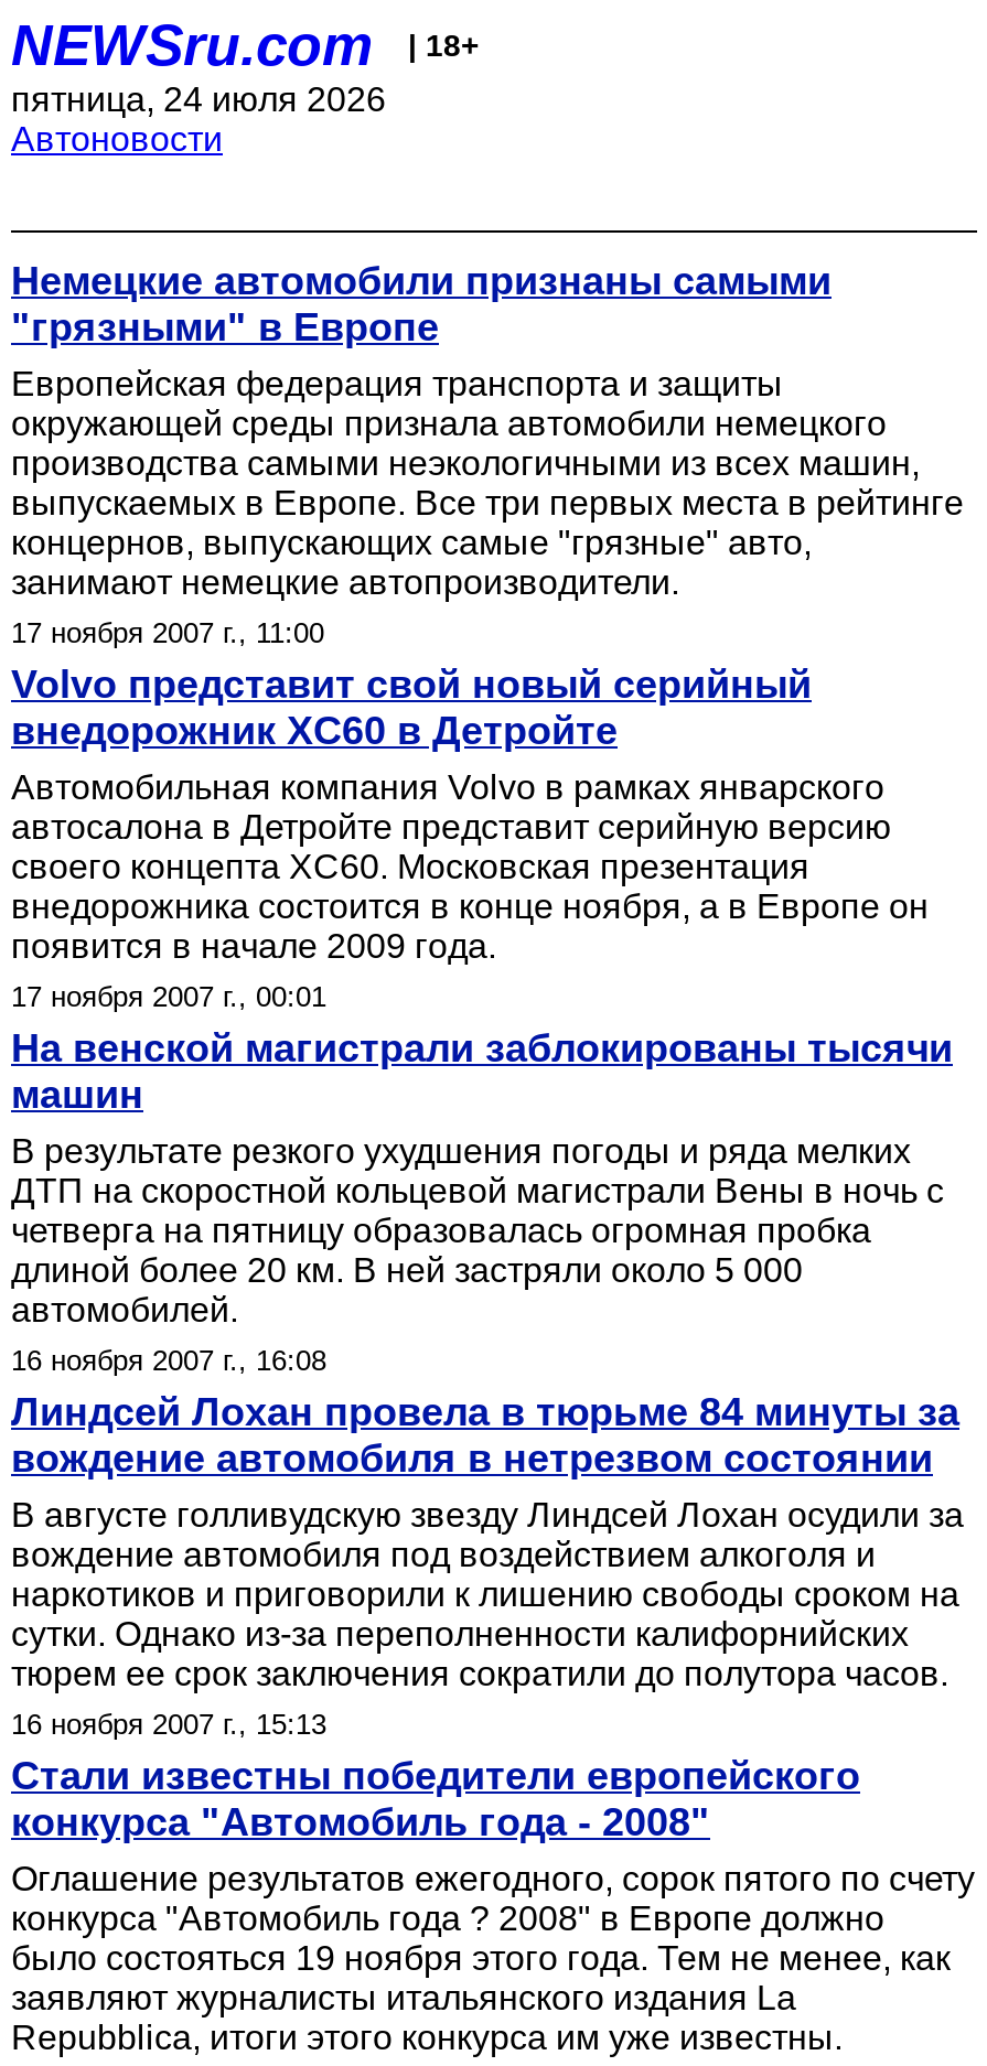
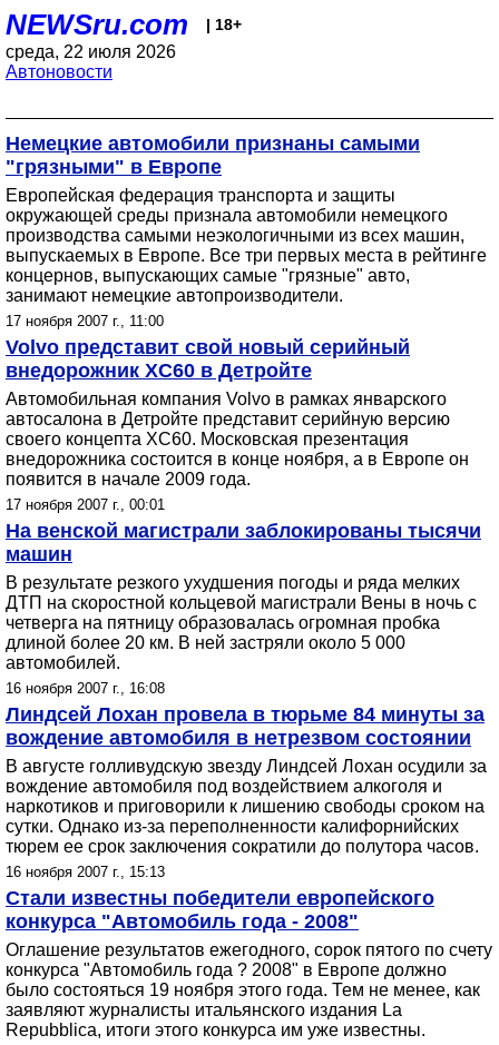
- пятница, 24 июля 2026
+ среда, 22 июля 2026
